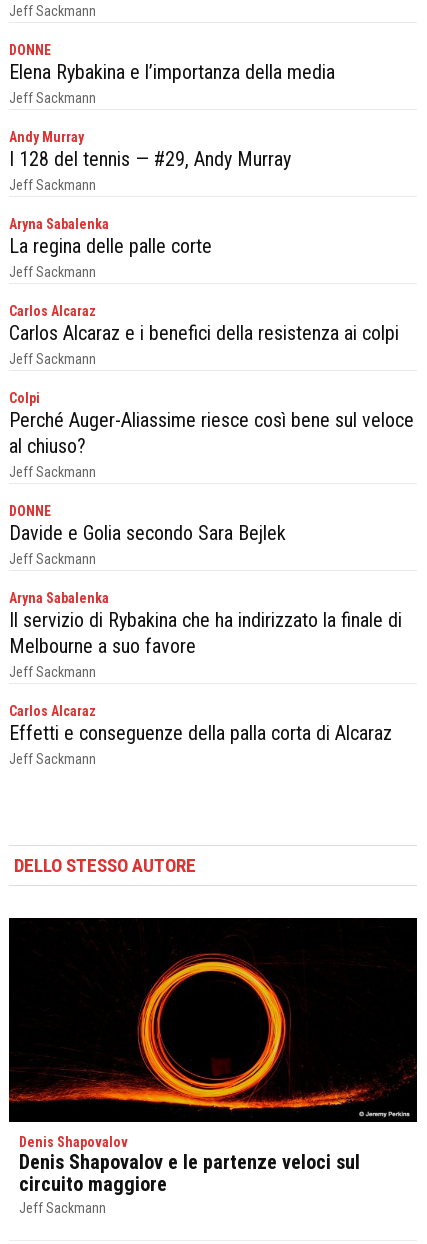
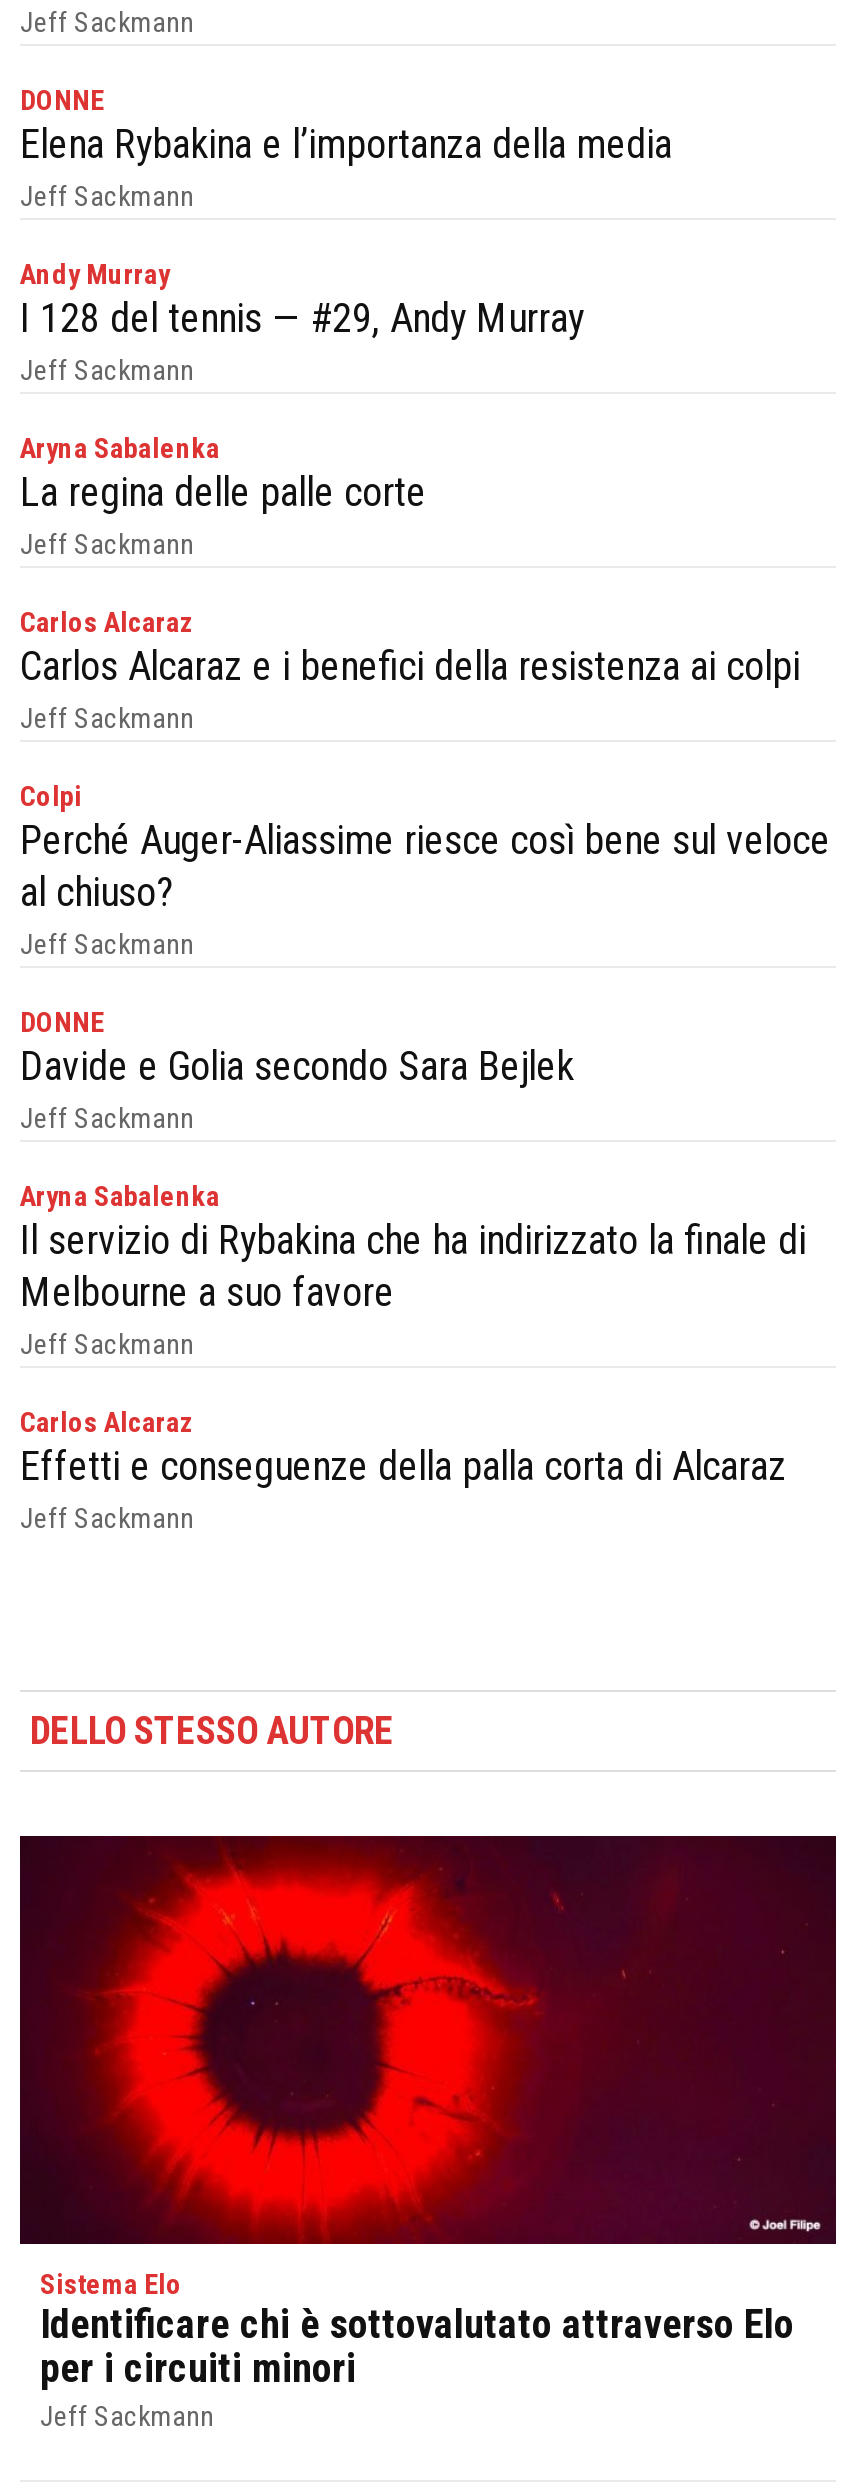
- [image]
- Denis Shapovalov
- Denis Shapovalov e le partenze veloci sul
- circuito maggiore
+ [image]
+ Sistema Elo
+ Identificare chi è sottovalutato attraverso Elo
+ per i circuiti minori
